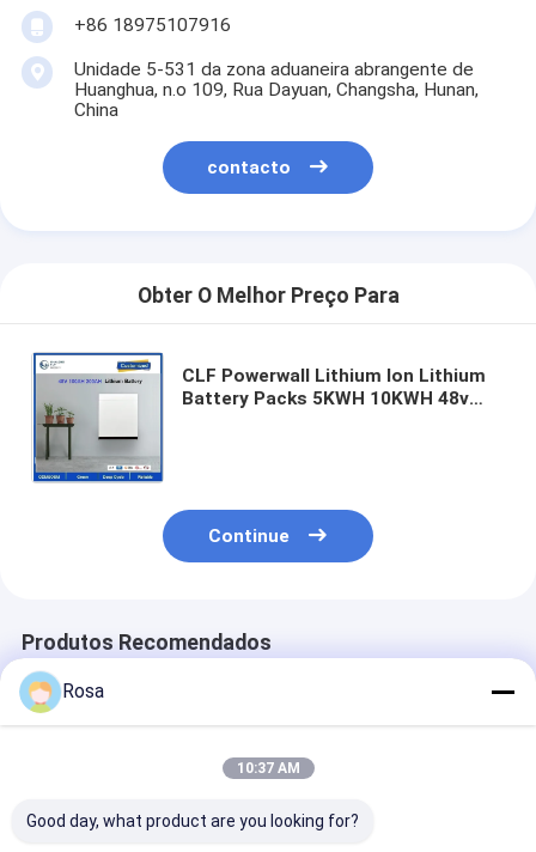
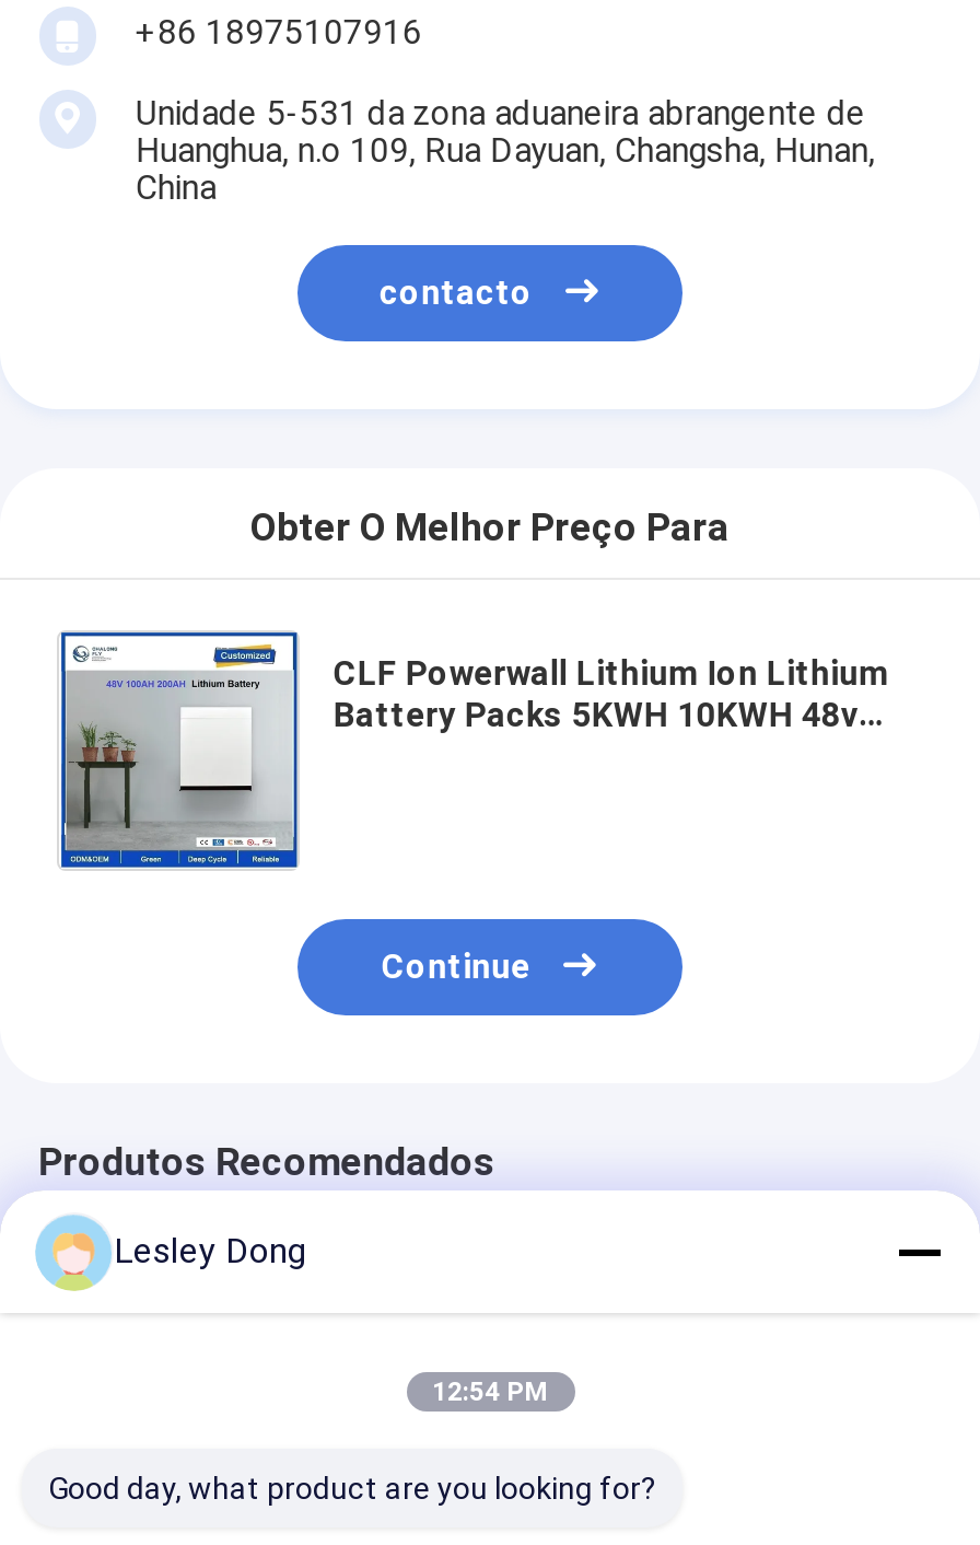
- Rosa
+ Lesley Dong

- 10:37 AM
+ 12:54 PM
